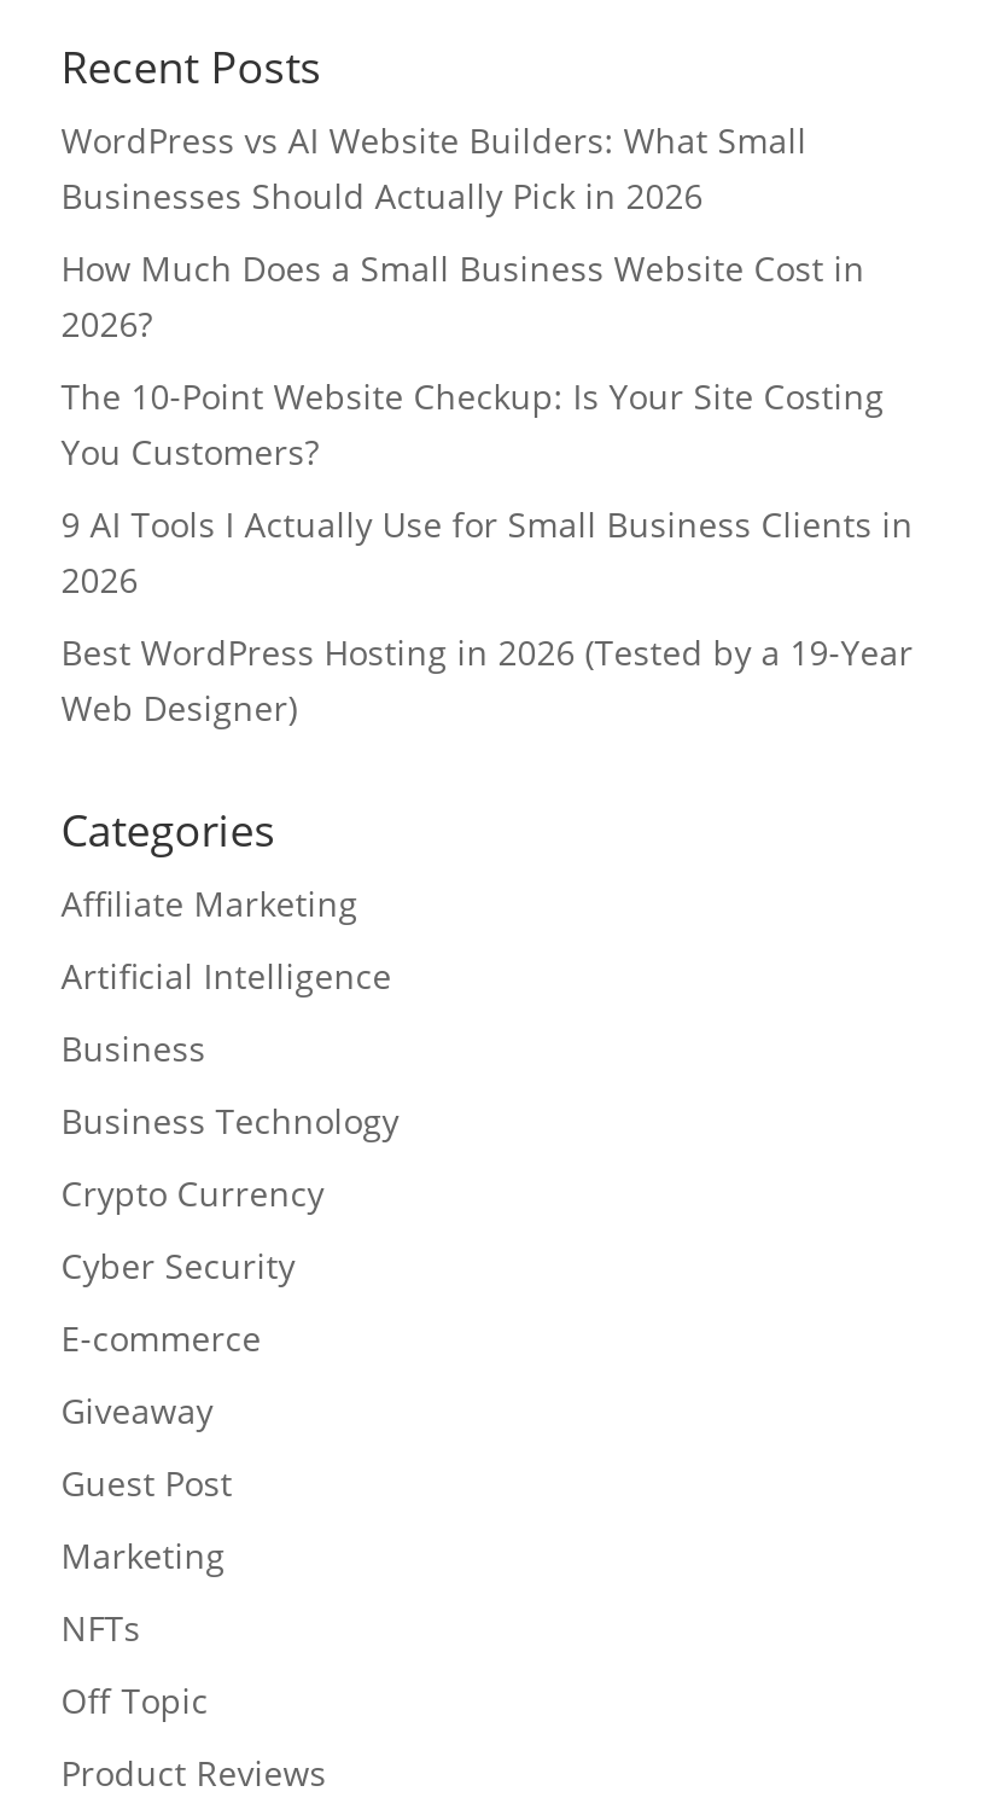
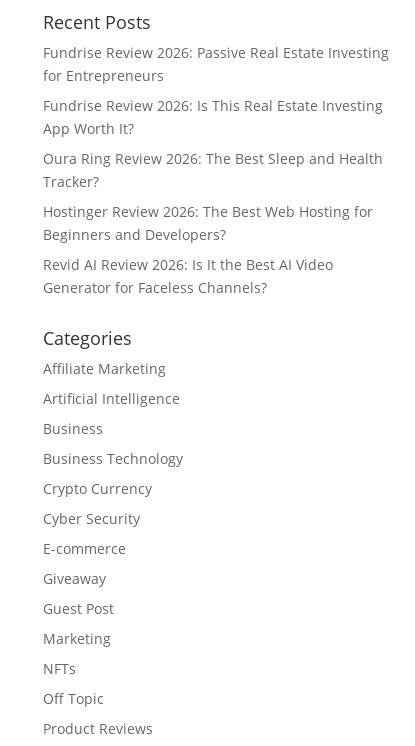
- WordPress vs AI Website Builders: What Small
- Businesses Should Actually Pick in 2026
+ Fundrise Review 2026: Passive Real Estate Investing
+ for Entrepreneurs

- How Much Does a Small Business Website Cost in
- 2026?
+ Fundrise Review 2026: Is This Real Estate Investing
+ App Worth It?

- The 10-Point Website Checkup: Is Your Site Costing
- You Customers?
+ Oura Ring Review 2026: The Best Sleep and Health
+ Tracker?

- 9 AI Tools I Actually Use for Small Business Clients in
- 2026
+ Hostinger Review 2026: The Best Web Hosting for
+ Beginners and Developers?

- Best WordPress Hosting in 2026 (Tested by a 19-Year
- Web Designer)
+ Revid AI Review 2026: Is It the Best AI Video
+ Generator for Faceless Channels?
